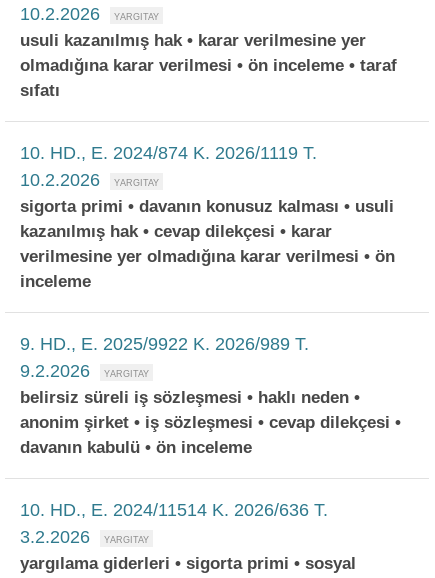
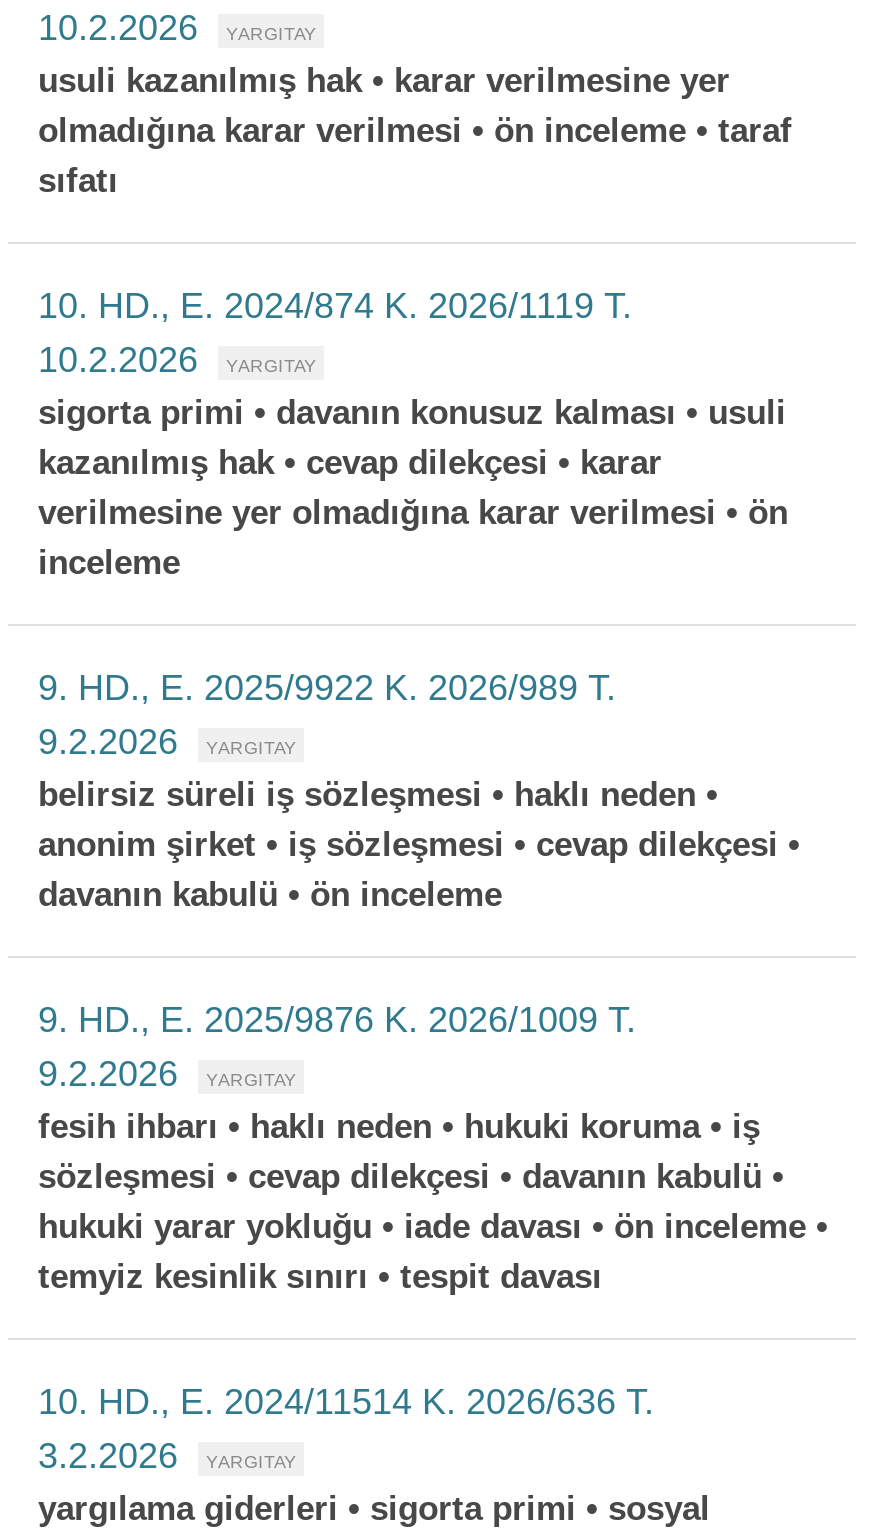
+ 9. HD., E. 2025/9876 K. 2026/1009 T.
+ 9.2.2026
+ fesih ihbarı • haklı neden • hukuki koruma • iş
+ sözleşmesi • cevap dilekçesi • davanın kabulü •
+ hukuki yarar yokluğu • iade davası • ön inceleme •
+ temyiz kesinlik sınırı • tespit davası
